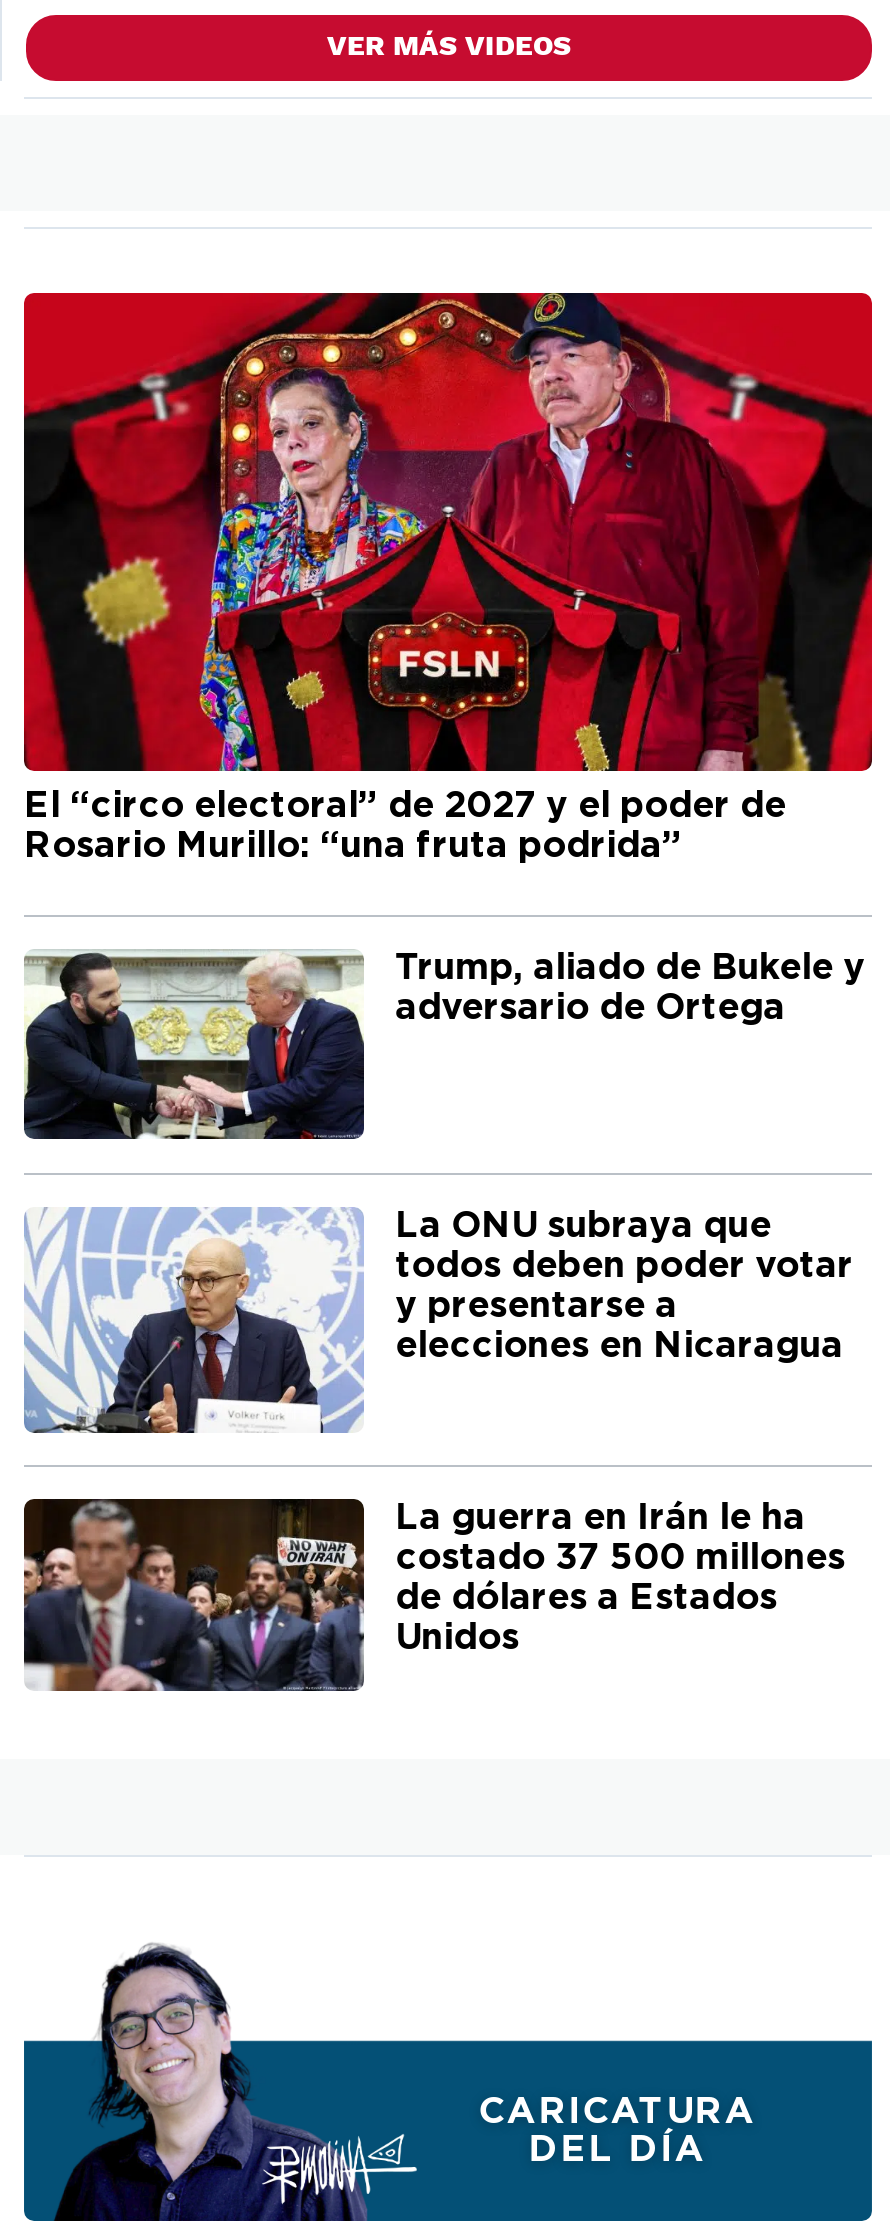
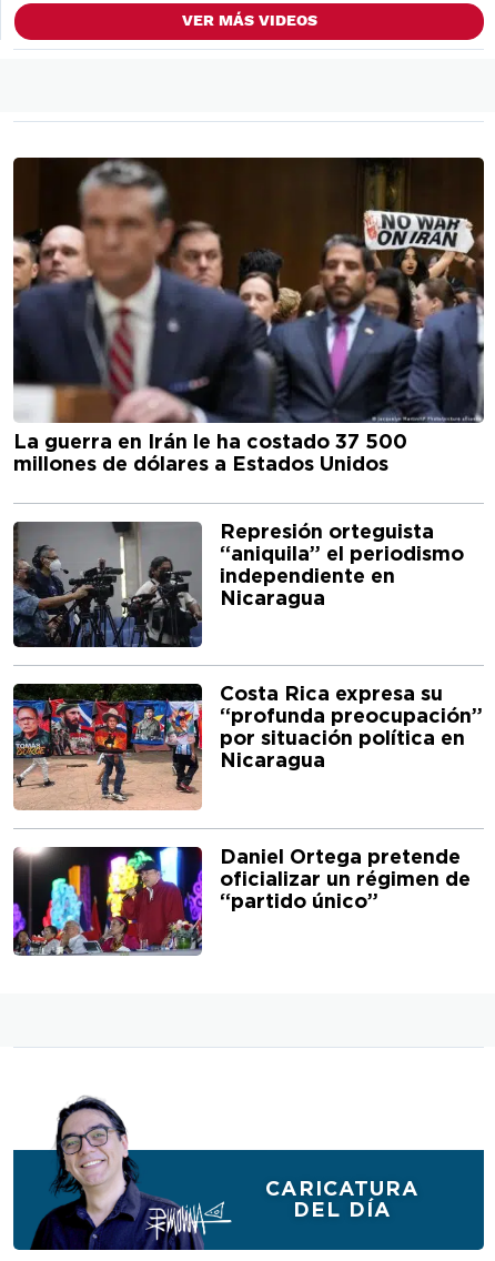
- [image]
- El “circo electoral” de 2027 y el poder de
- Rosario Murillo: “una fruta podrida”
+ [image]
+ La guerra en Irán le ha costado 37 500
+ millones de dólares a Estados Unidos

- [image]
- Trump, aliado de Bukele y
- adversario de Ortega
+ [image]
+ Represión orteguista
+ “aniquila” el periodismo
+ independiente en
+ Nicaragua

- [image]
- La ONU subraya que
- todos deben poder votar
- y presentarse a
- elecciones en Nicaragua
+ [image]
+ Costa Rica expresa su
+ “profunda preocupación”
+ por situación política en
+ Nicaragua

- [image]
- La guerra en Irán le ha
- costado 37 500 millones
- de dólares a Estados
- Unidos
+ [image]
+ Daniel Ortega pretende
+ oficializar un régimen de
+ “partido único”
